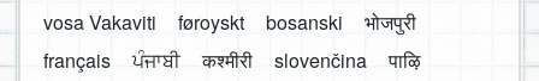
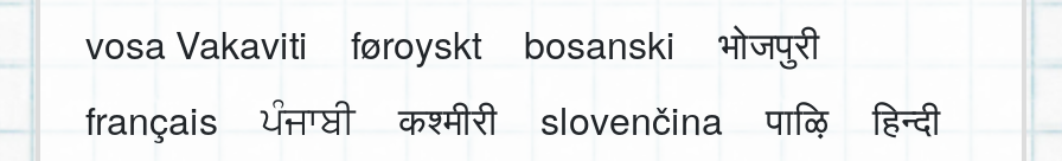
+ हिन्दी
